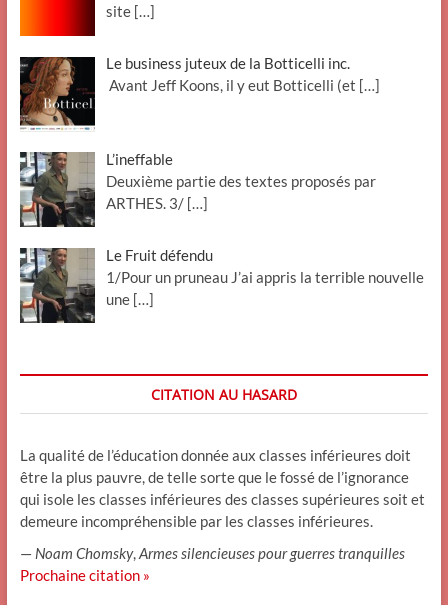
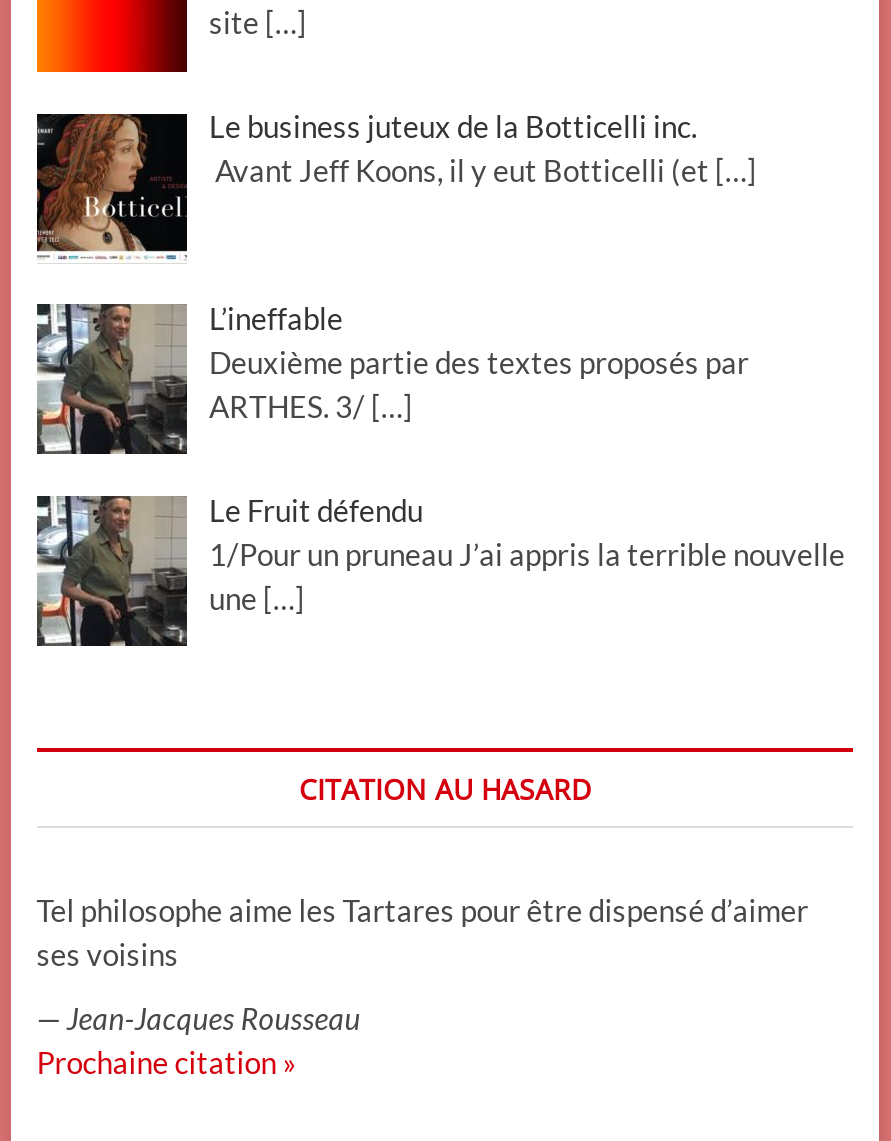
- La qualité de l’éducation donnée aux classes inférieures doit
- être la plus pauvre, de telle sorte que le fossé de l’ignorance
- qui isole les classes inférieures des classes supérieures soit et
- demeure incompréhensible par les classes inférieures.
+ Tel philosophe aime les Tartares pour être dispensé d’aimer
+ ses voisins

- — Noam Chomsky, Armes silencieuses pour guerres tranquilles
+ — Jean-Jacques Rousseau
